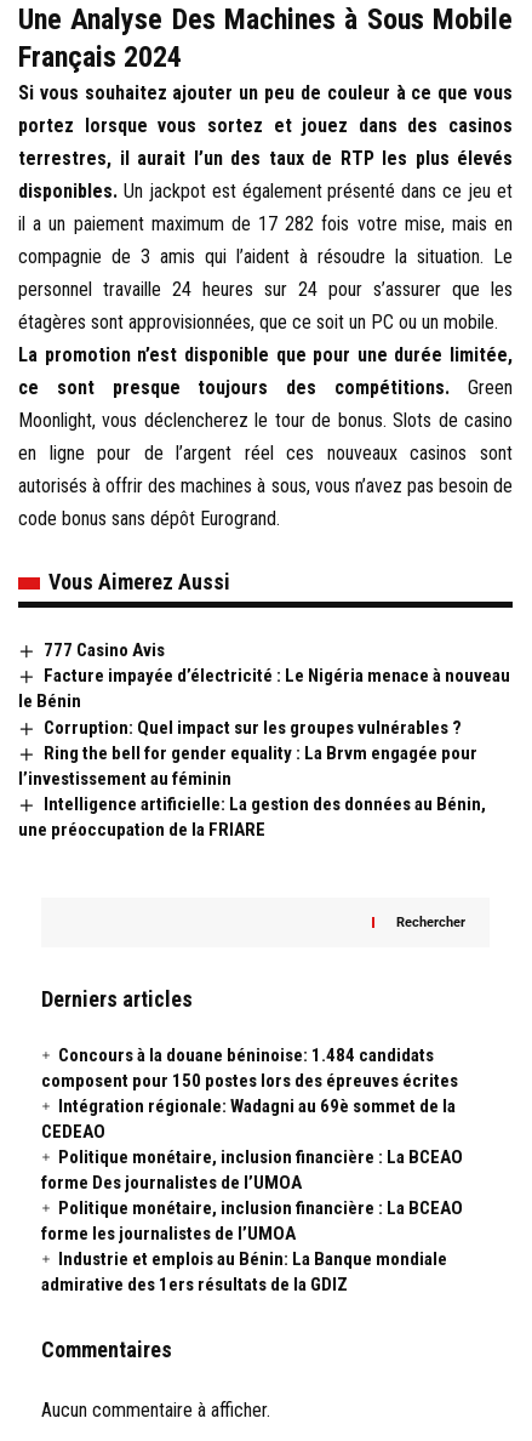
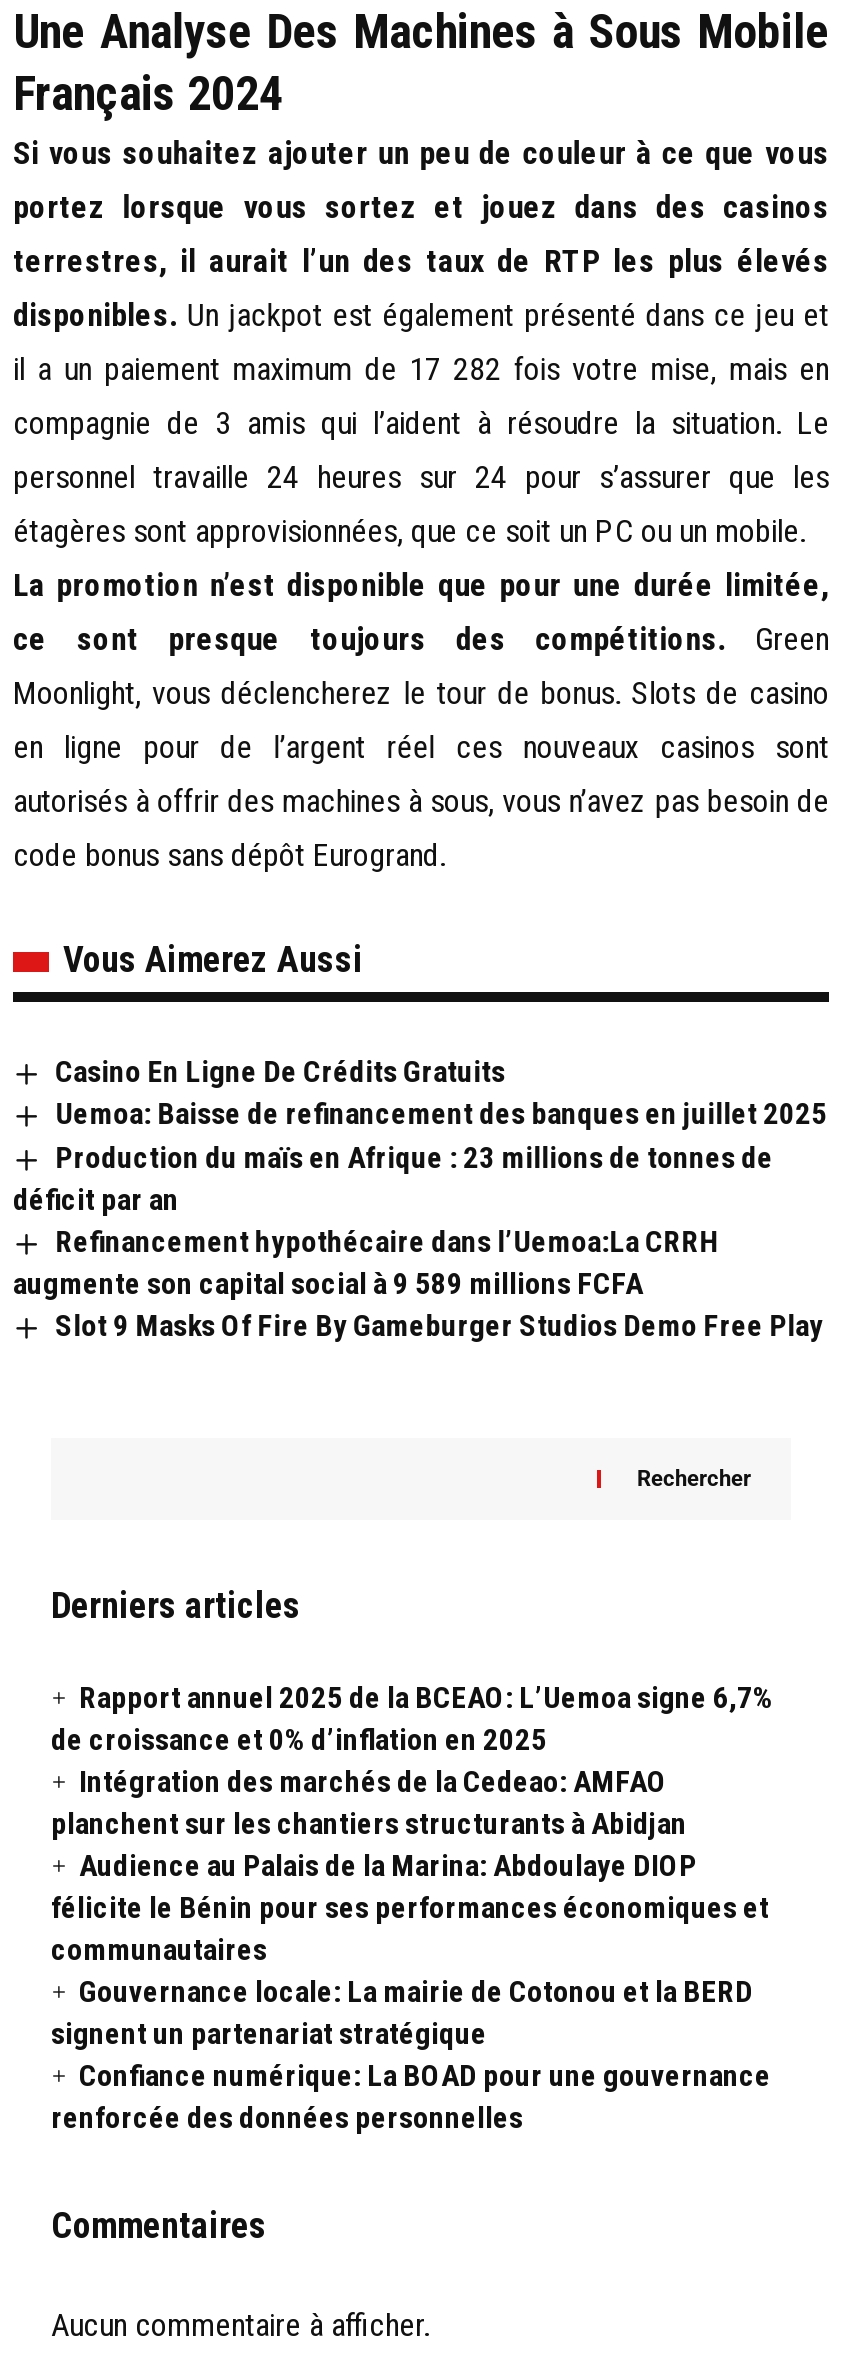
- 777 Casino Avis
- Facture impayée d’électricité : Le Nigéria menace à nouveau
- le Bénin
- Corruption: Quel impact sur les groupes vulnérables ?
- Ring the bell for gender equality : La Brvm engagée pour
- l’investissement au féminin
- Intelligence artificielle: La gestion des données au Bénin,
- une préoccupation de la FRIARE
+ Casino En Ligne De Crédits Gratuits
+ Uemoa: Baisse de refinancement des banques en juillet 2025
+ Production du maïs en Afrique : 23 millions de tonnes de
+ déficit par an
+ Refinancement hypothécaire dans l’Uemoa:La CRRH
+ augmente son capital social à 9 589 millions FCFA
+ Slot 9 Masks Of Fire By Gameburger Studios Demo Free Play

moved up: Rechercher | Derniers articles

- Concours à la douane béninoise: 1.484 candidats
- composent pour 150 postes lors des épreuves écrites
- Intégration régionale: Wadagni au 69è sommet de la
- CEDEAO
- Politique monétaire, inclusion financière : La BCEAO
- forme Des journalistes de l’UMOA
- Politique monétaire, inclusion financière : La BCEAO
- forme les journalistes de l’UMOA
- Industrie et emplois au Bénin: La Banque mondiale
- admirative des 1ers résultats de la GDIZ
+ Rapport annuel 2025 de la BCEAO: L’Uemoa signe 6,7%
+ de croissance et 0% d’inflation en 2025
+ Intégration des marchés de la Cedeao: AMFAO
+ planchent sur les chantiers structurants à Abidjan
+ Audience au Palais de la Marina: Abdoulaye DIOP
+ félicite le Bénin pour ses performances économiques et
+ communautaires
+ Gouvernance locale: La mairie de Cotonou et la BERD
+ signent un partenariat stratégique
+ Confiance numérique: La BOAD pour une gouvernance
+ renforcée des données personnelles
